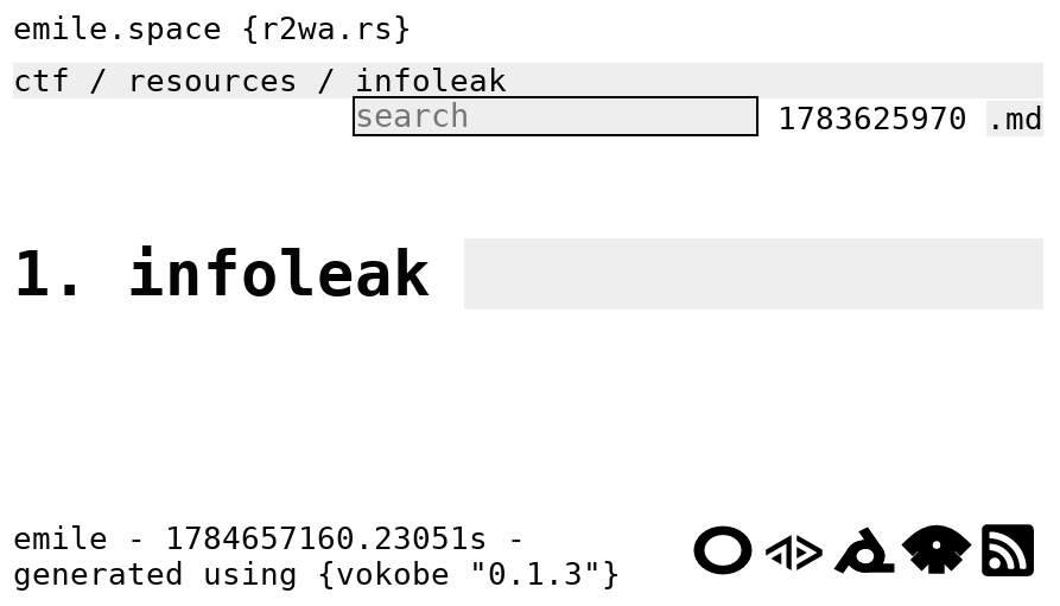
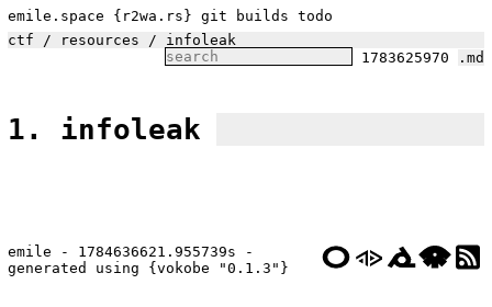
+ git builds todo

- emile - 1784657160.23051s -
+ emile - 1784636621.955739s -
